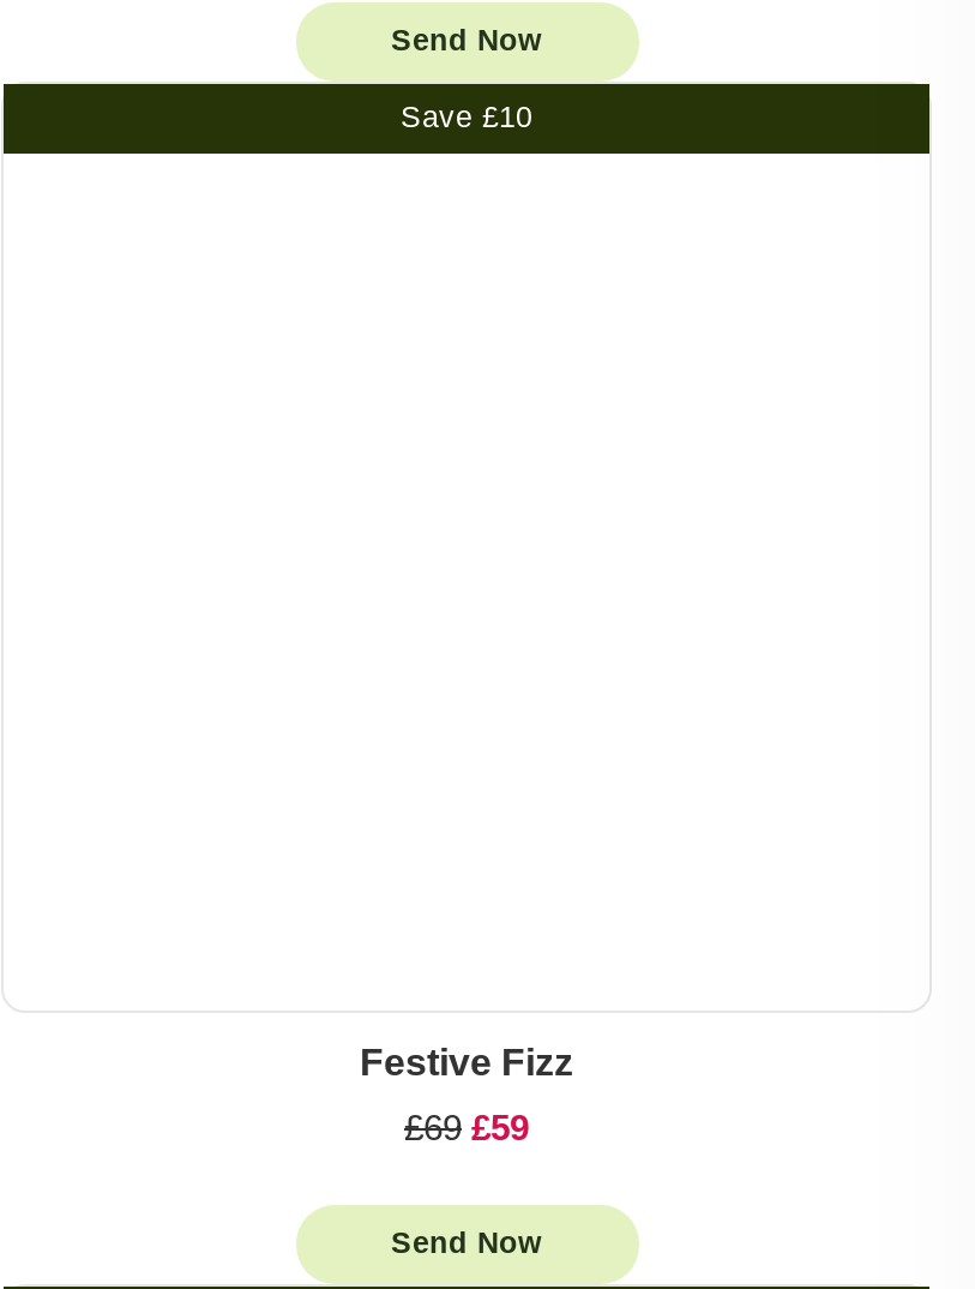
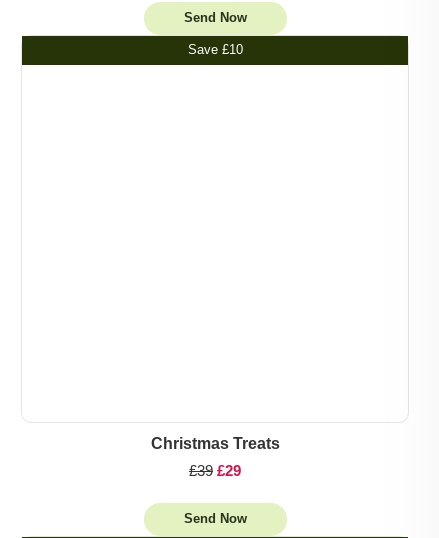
- Festive Fizz
+ Christmas Treats

- £69 £59
+ £39 £29
